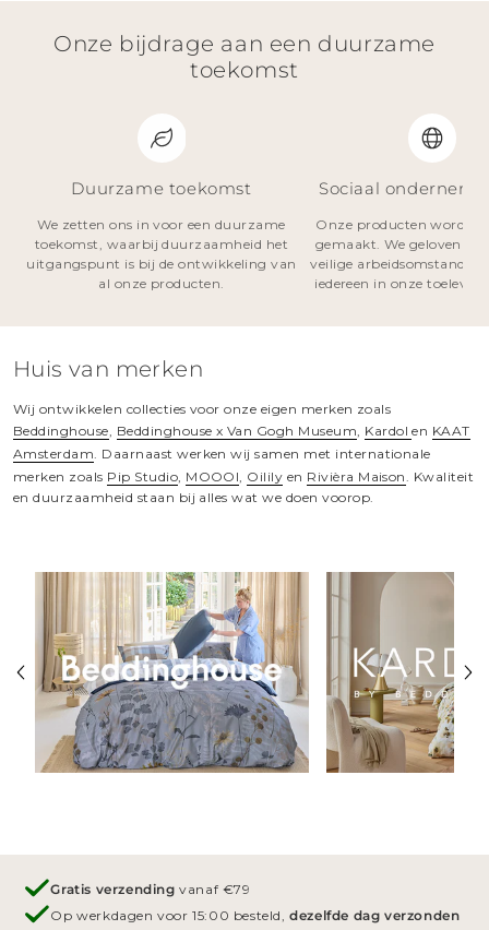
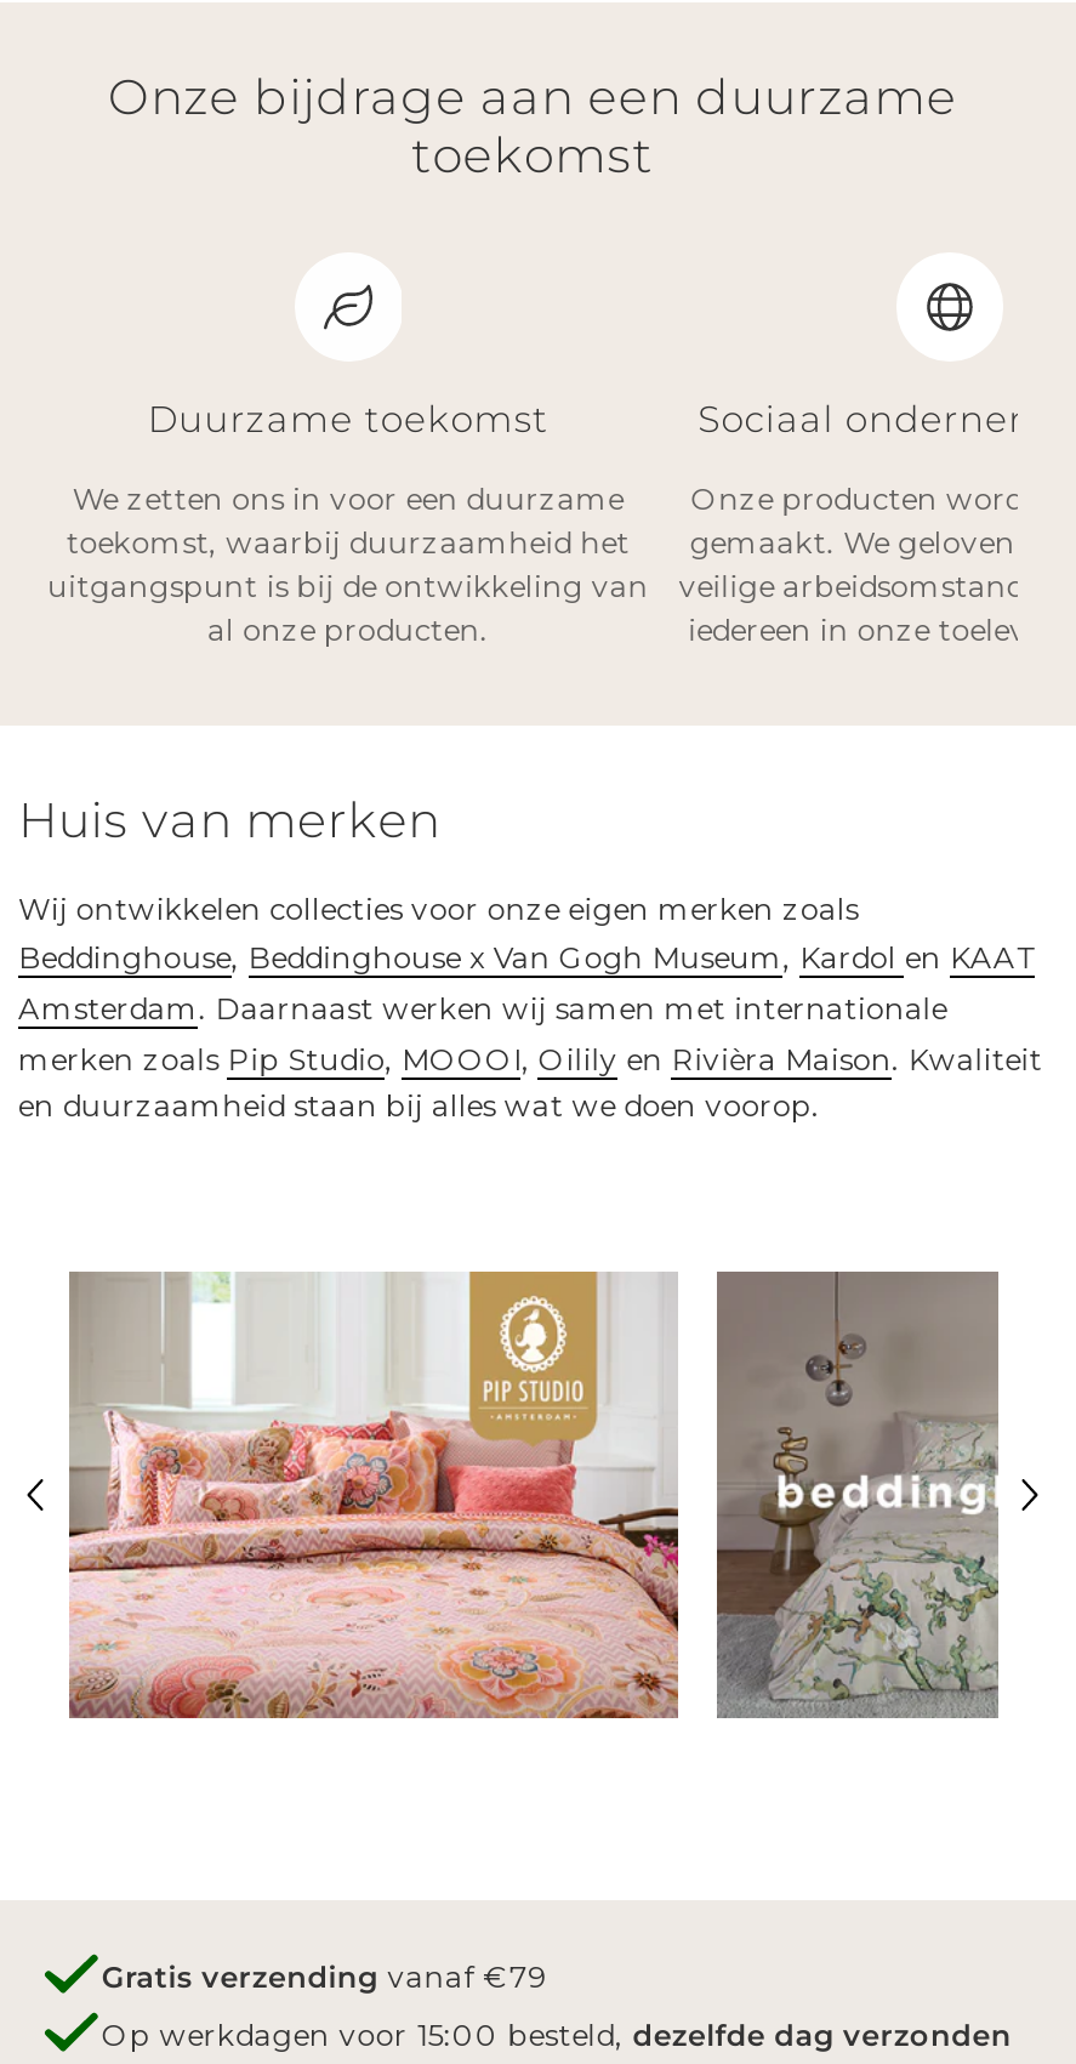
- [image]
+ [image]

- [image]
+ [image]
